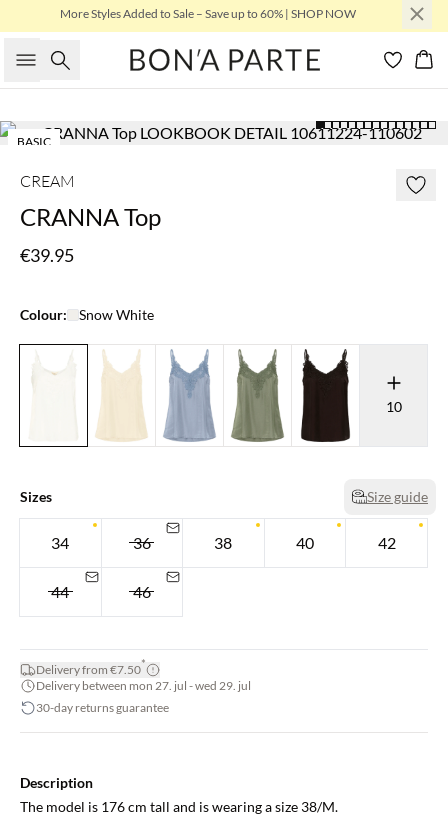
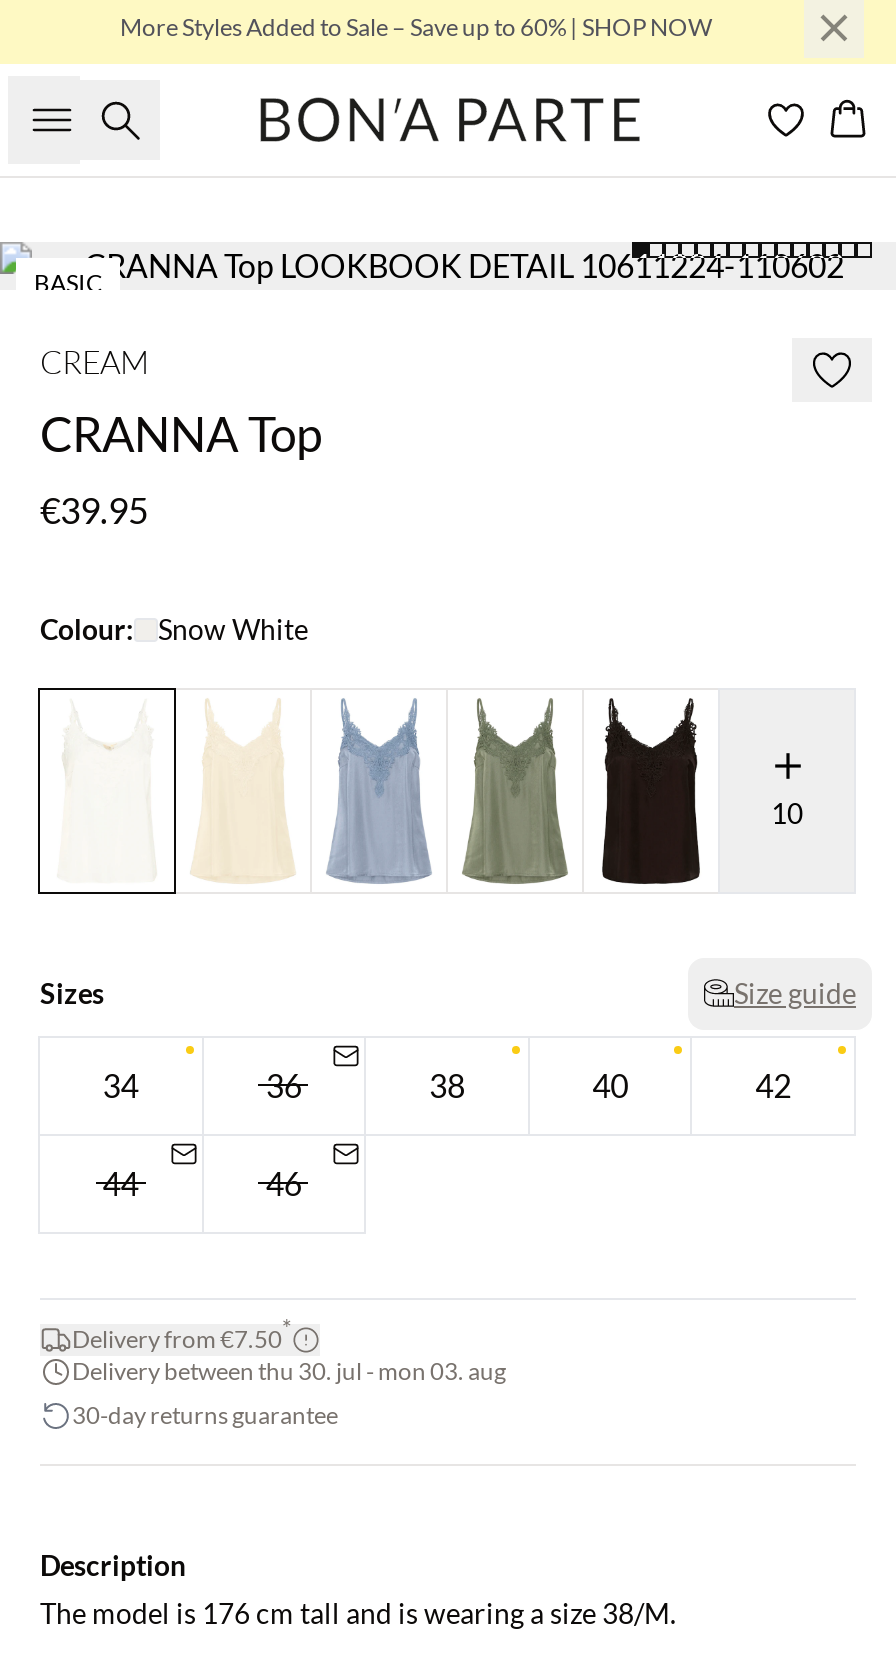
- Delivery between mon 27. jul - wed 29. jul
+ Delivery between thu 30. jul - mon 03. aug
